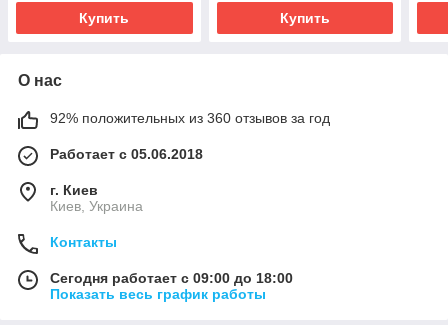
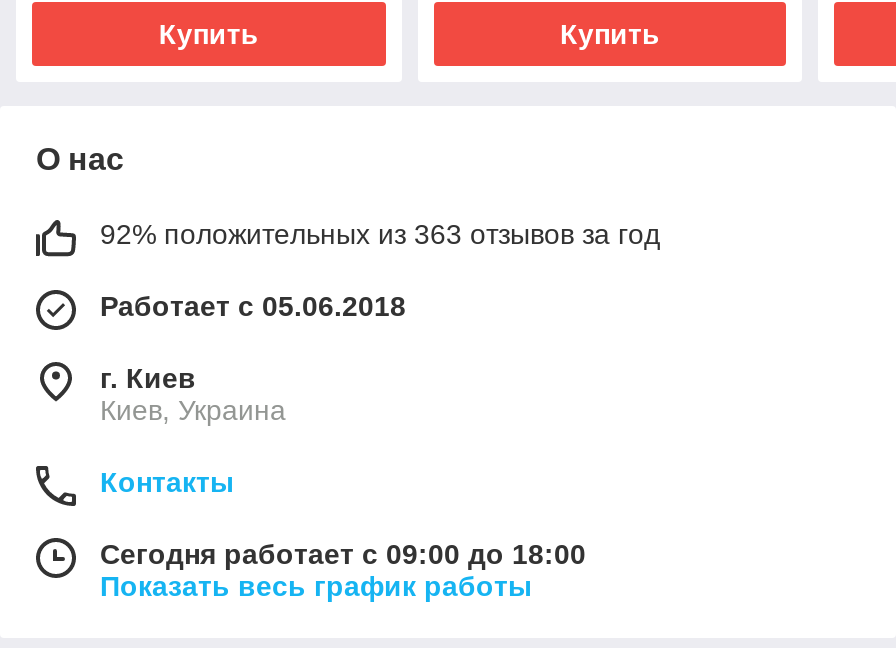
- 92% положительных из 360 отзывов за год
+ 92% положительных из 363 отзывов за год
